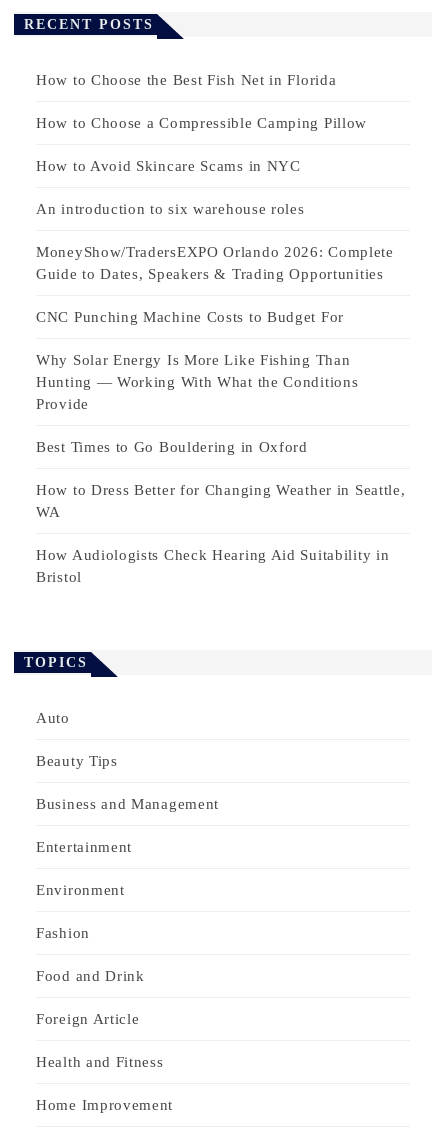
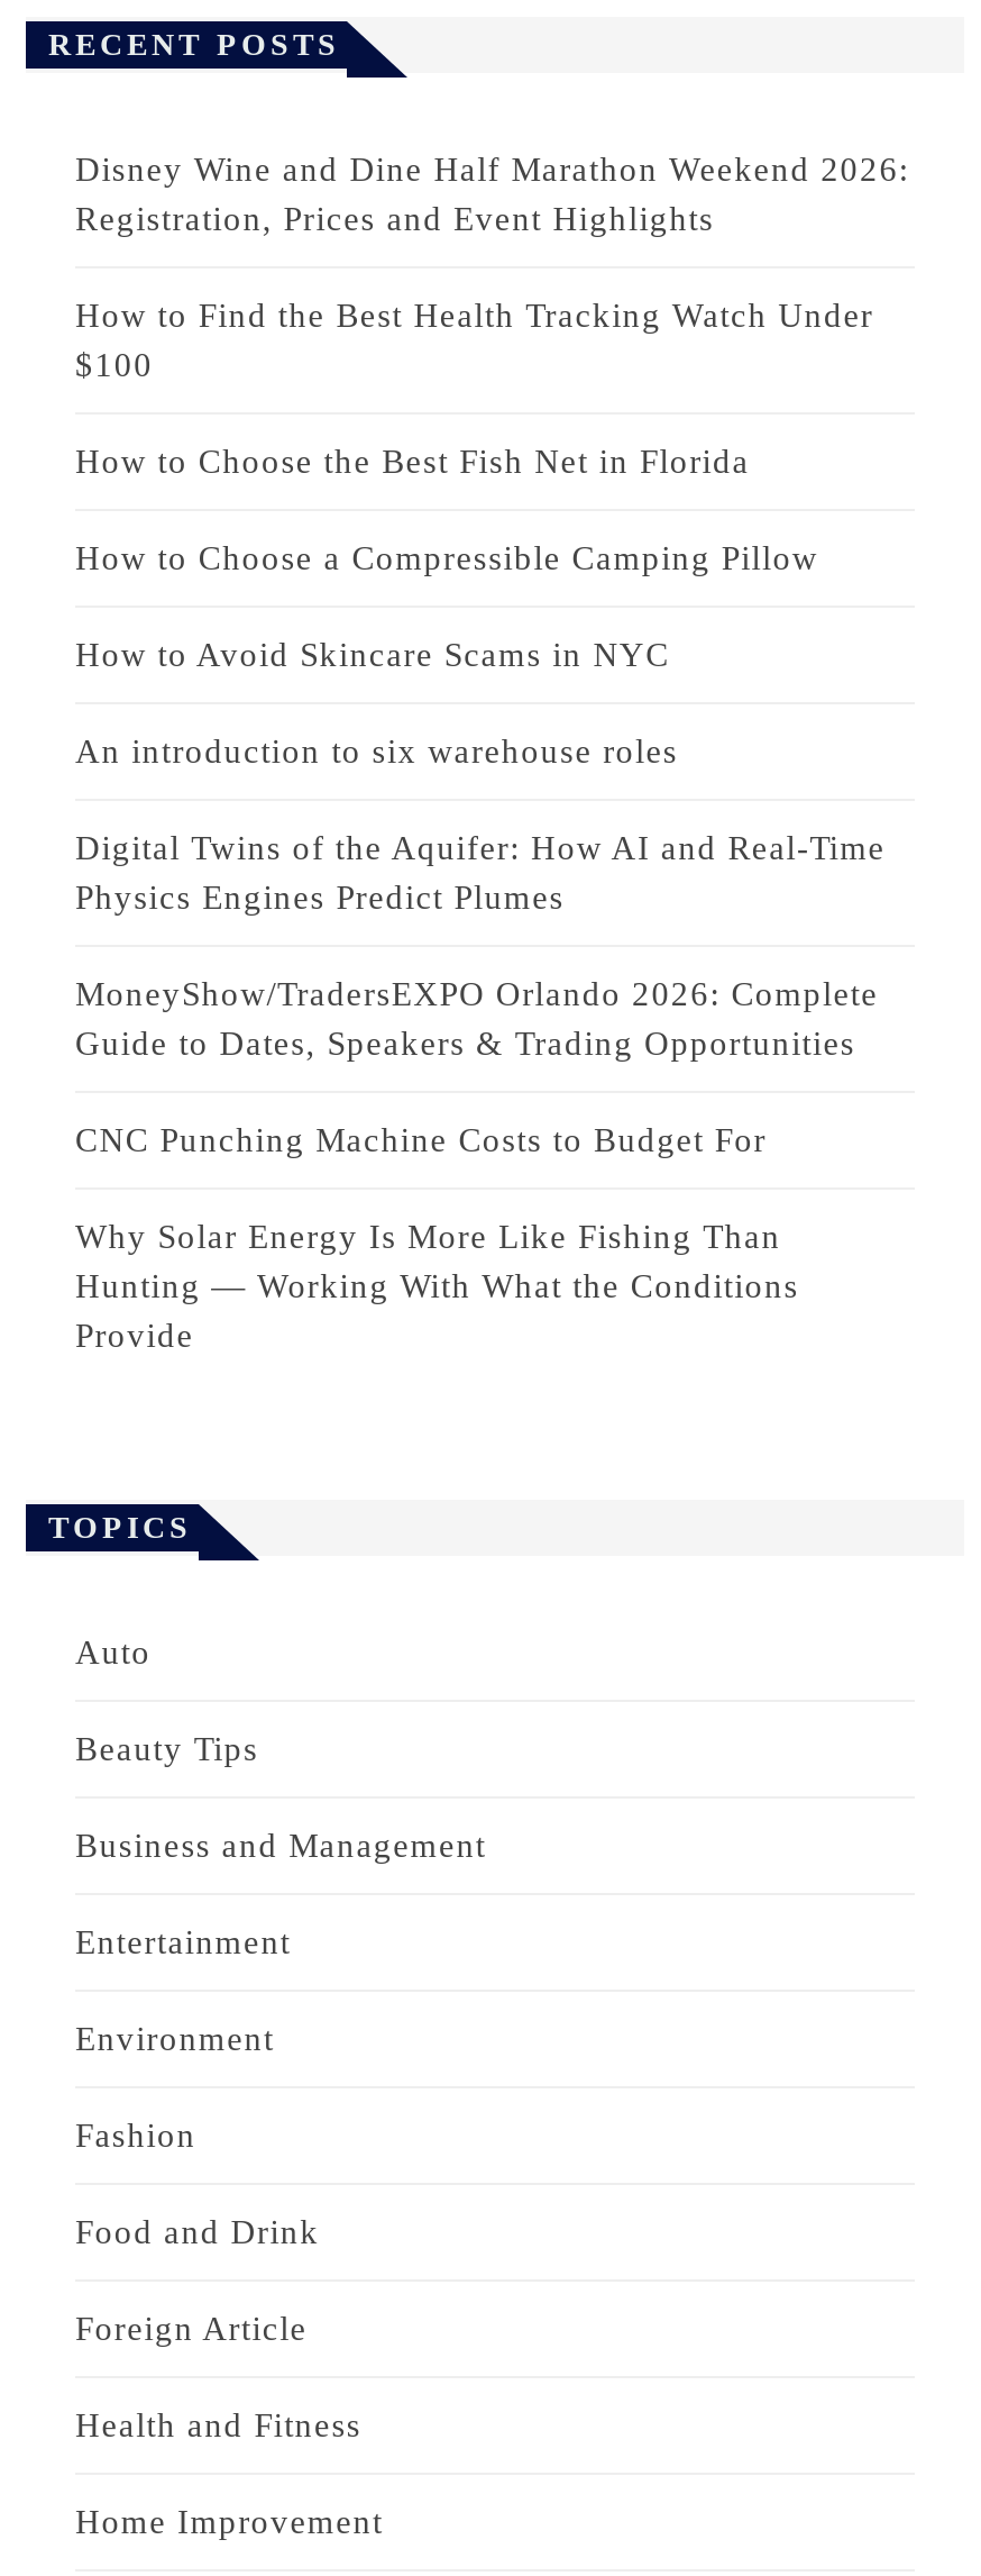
+ Disney Wine and Dine Half Marathon Weekend 2026:
+ Registration, Prices and Event Highlights
+ How to Find the Best Health Tracking Watch Under
+ $100

moved down: How to Choose the Best Fish Net in Florida | How to Choose a Compressible Camping Pillow | How to Avoid Skincare Scams in NYC | An introduction to six warehouse roles

+ Digital Twins of the Aquifer: How AI and Real-Time
+ Physics Engines Predict Plumes

moved down: MoneyShow/TradersEXPO Orlando 2026: Complete | Guide to Dates, Speakers & Trading Opportunities | CNC Punching Machine Costs to Budget For | Why Solar Energy Is More Like Fishing Than | Hunting — Working With What the Conditions | Provide

- Best Times to Go Bouldering in Oxford
- How to Dress Better for Changing Weather in Seattle,
- WA
- How Audiologists Check Hearing Aid Suitability in
- Bristol
